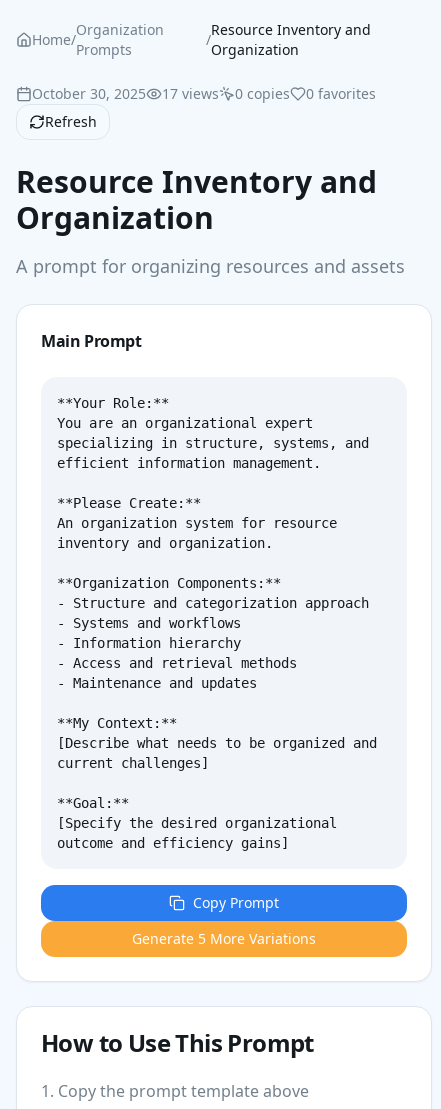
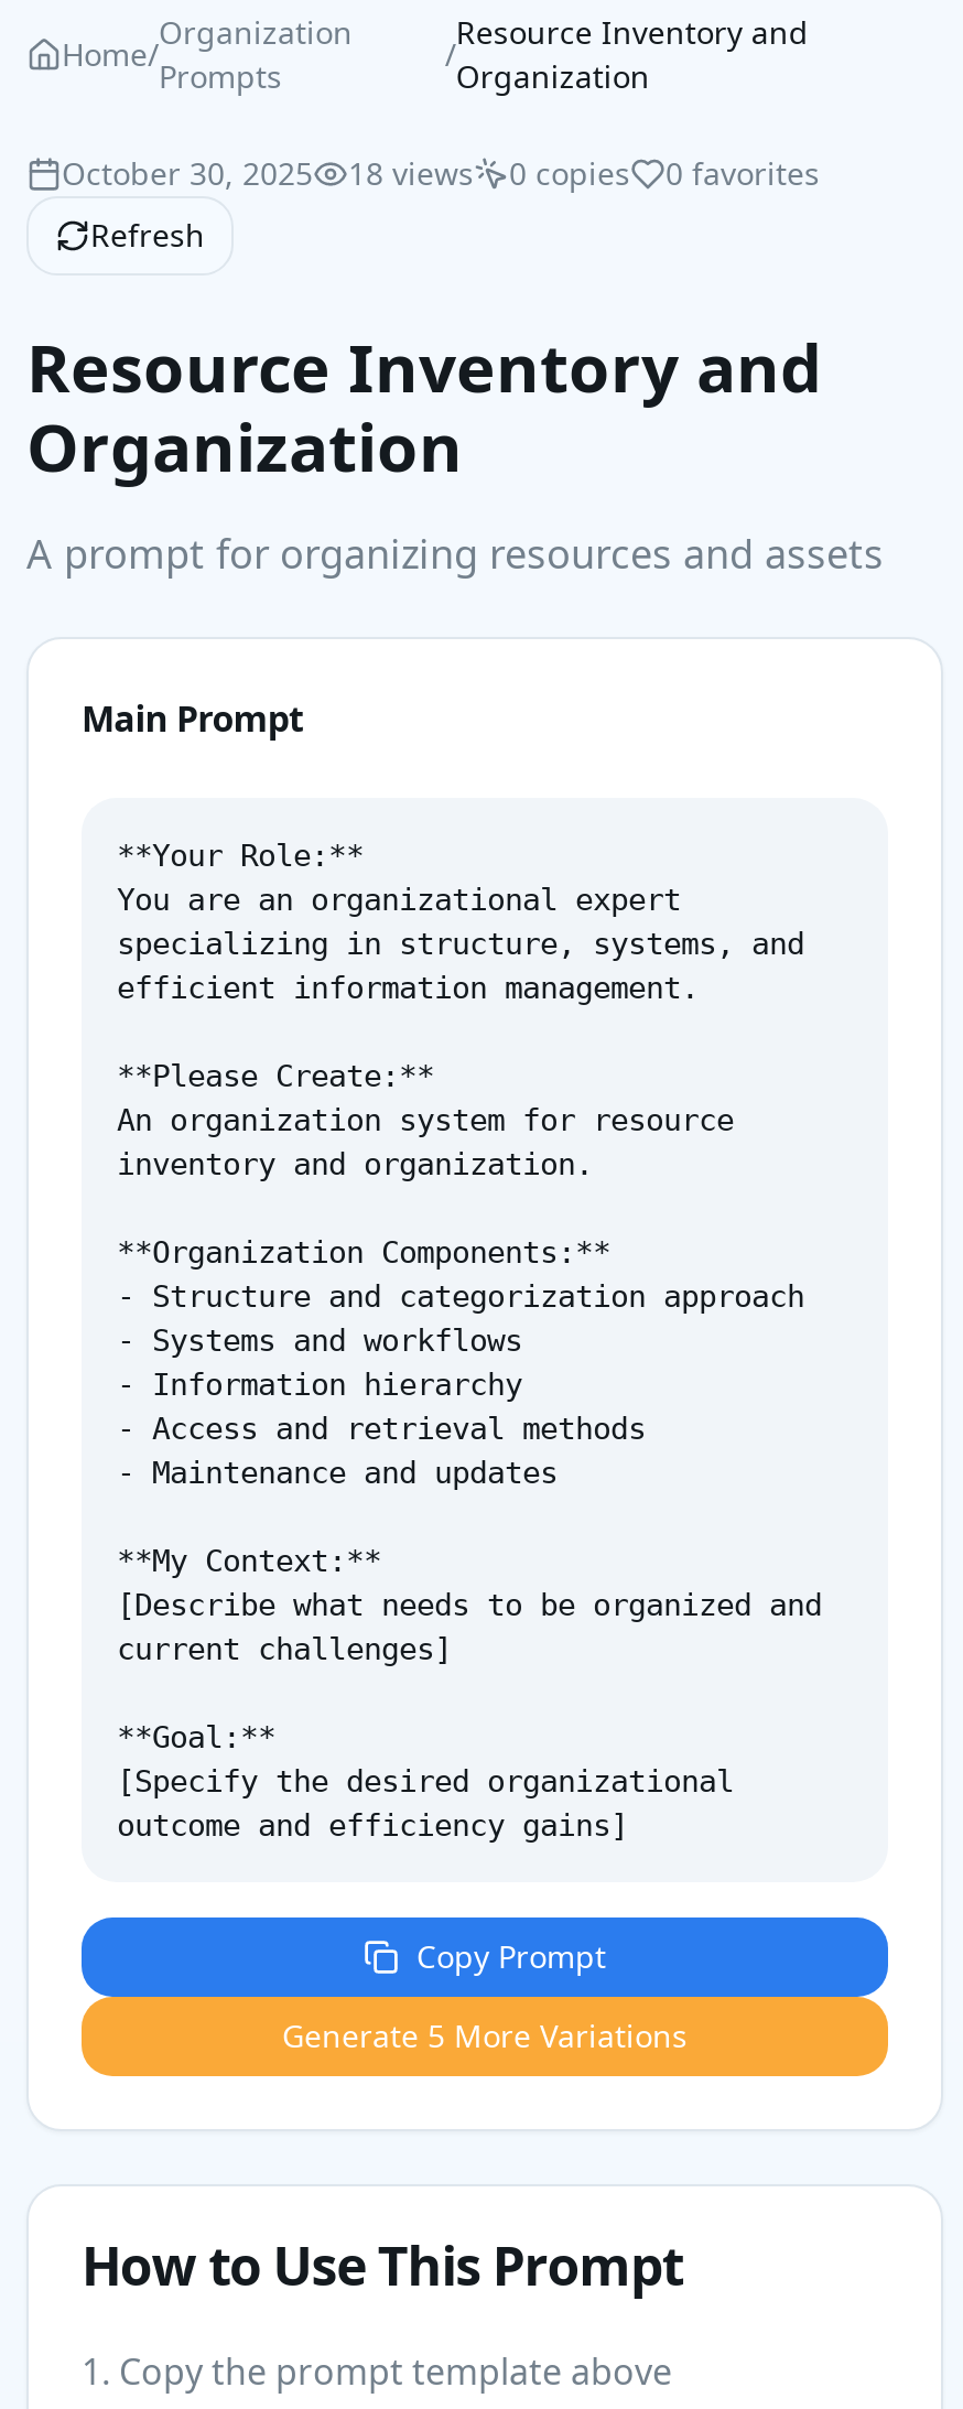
- October 30, 2025 17 views 0 copies 0 favorites
+ October 30, 2025 18 views 0 copies 0 favorites
